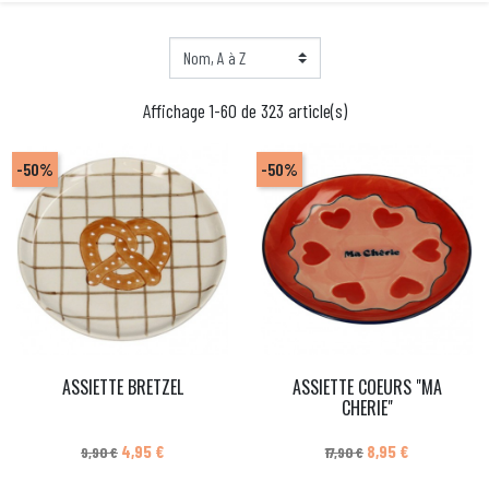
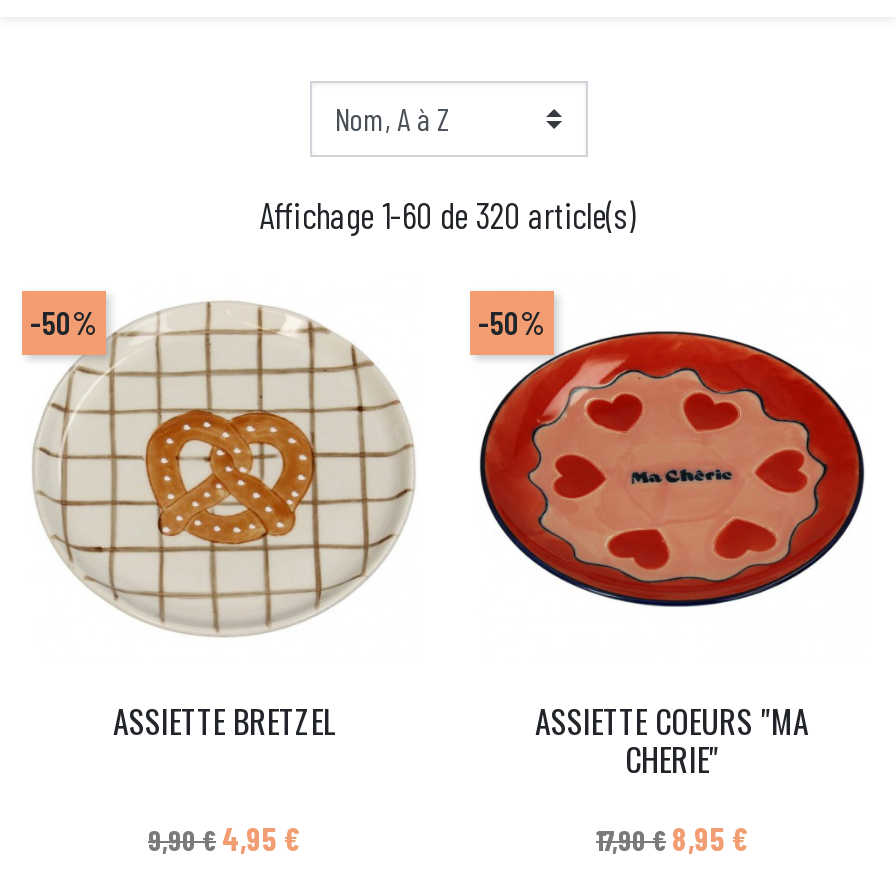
- Affichage 1-60 de 323 article(s)
+ Affichage 1-60 de 320 article(s)
